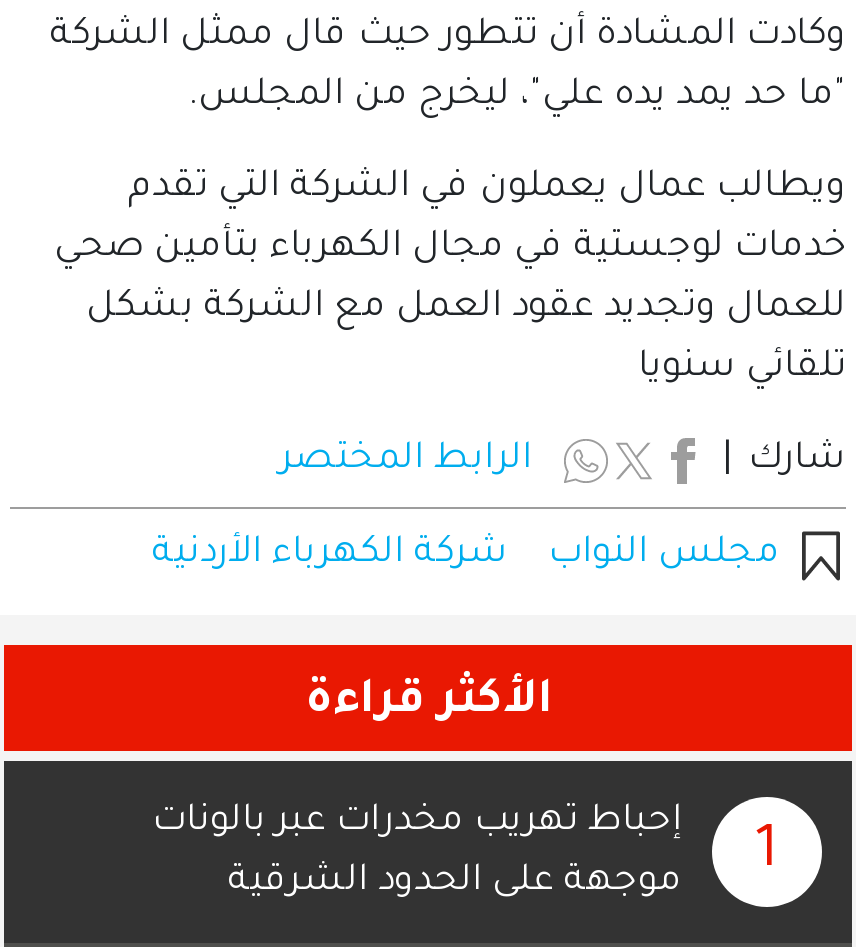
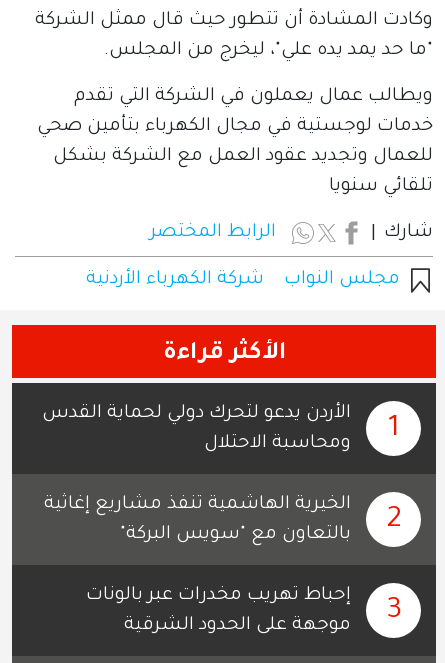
+ الأردن يدعو لتحرك دولي لحماية القدس
+ ومحاسبة الاحتلال
+ 2

+ الخيرية الهاشمية تنفذ مشاريع إغاثية
+ بالتعاون مع "سويس البركة"
+ 3
